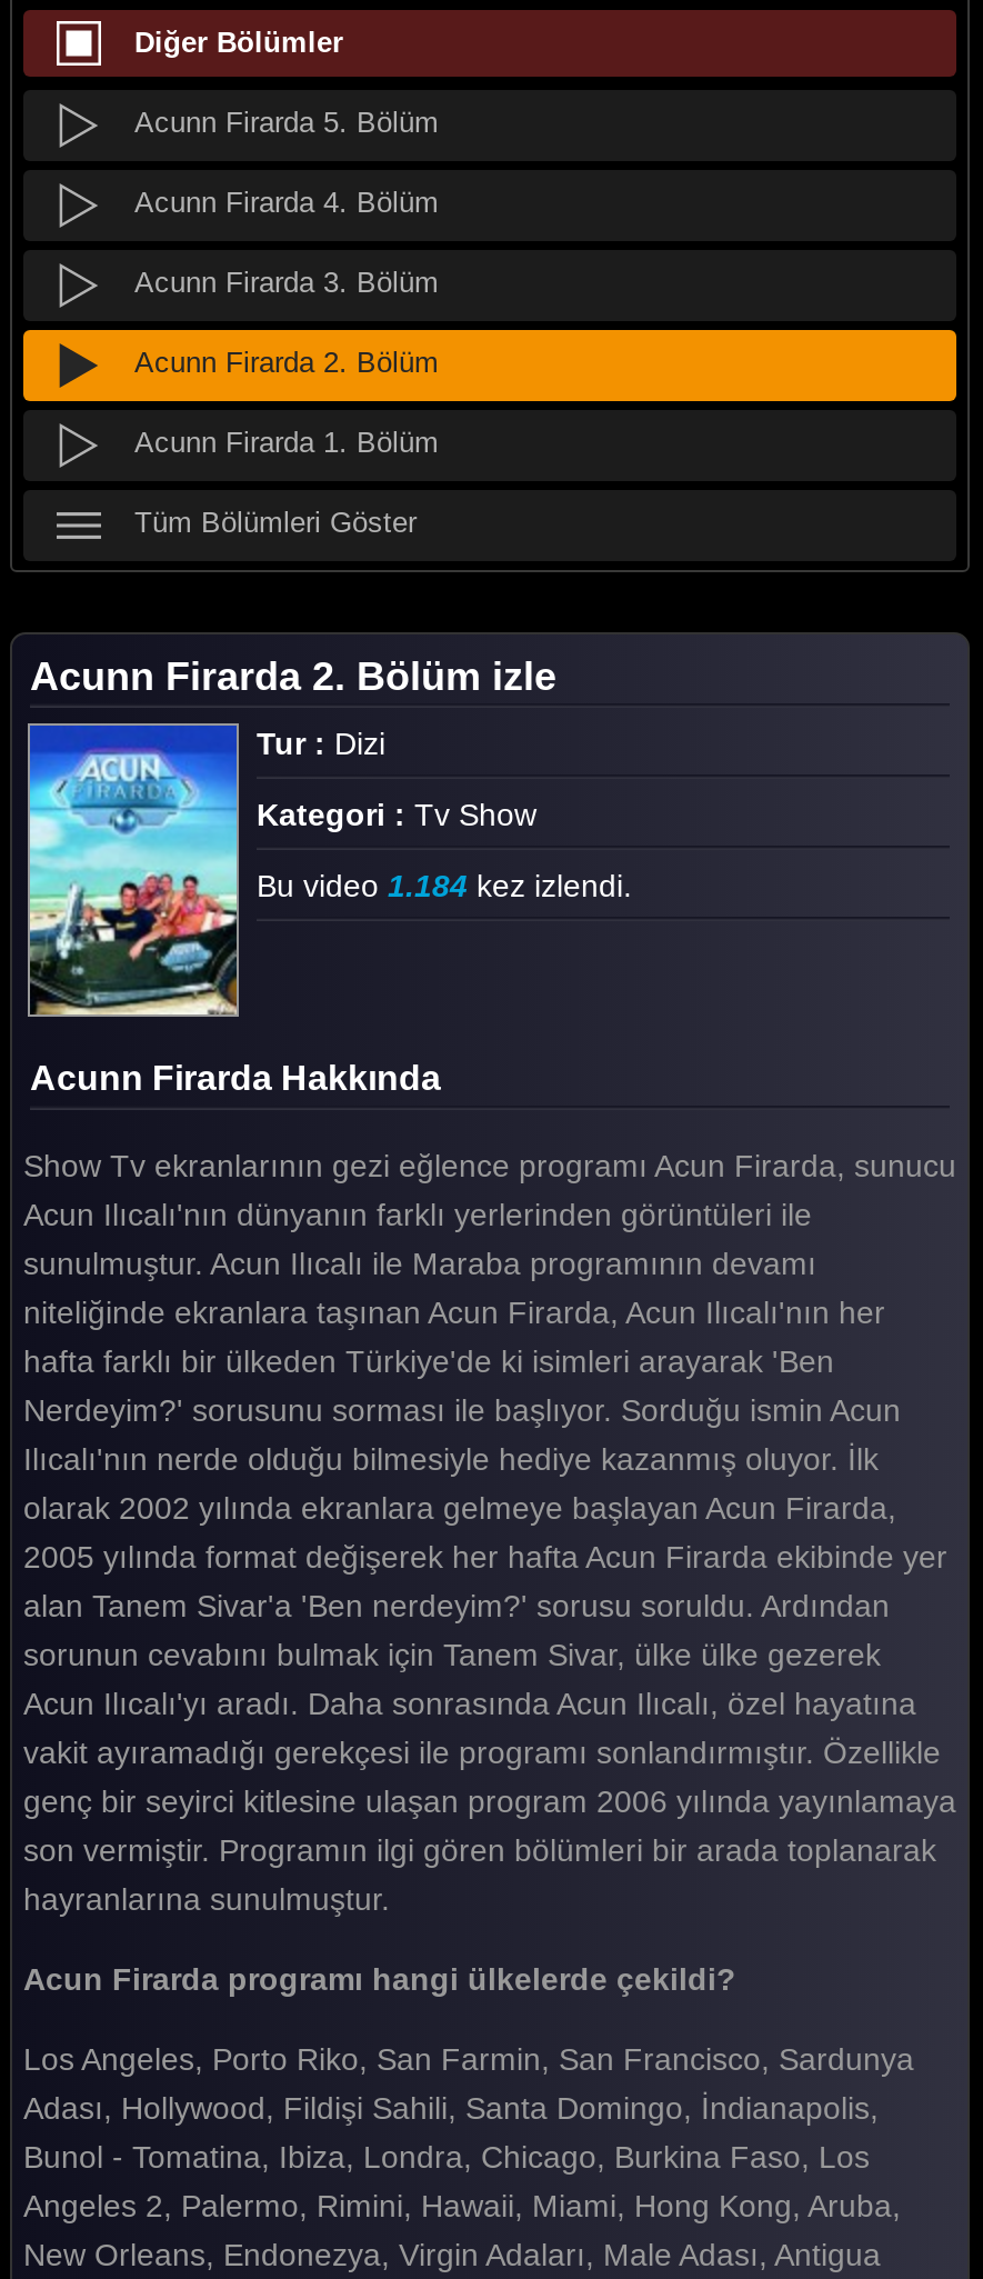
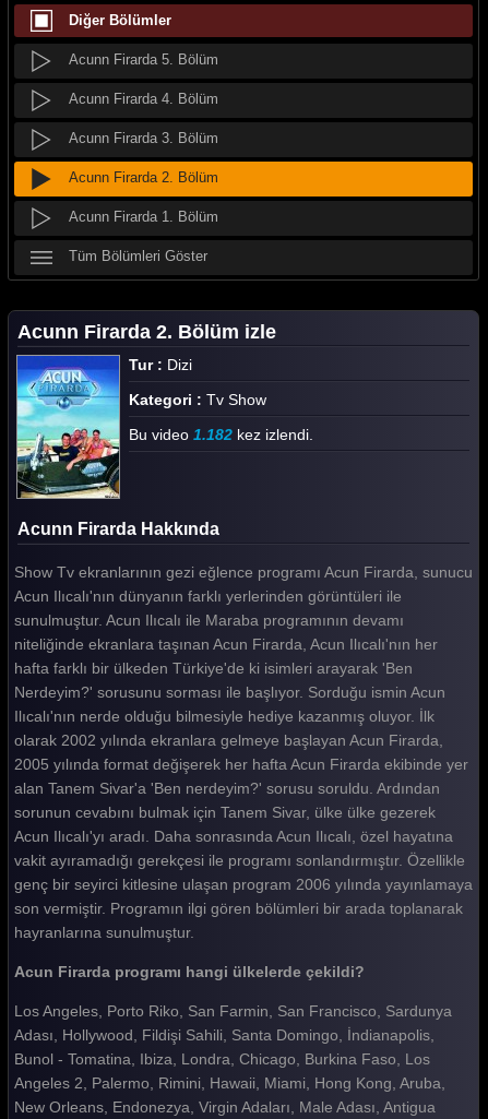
- Bu video 1.184 kez izlendi.
+ Bu video 1.182 kez izlendi.
